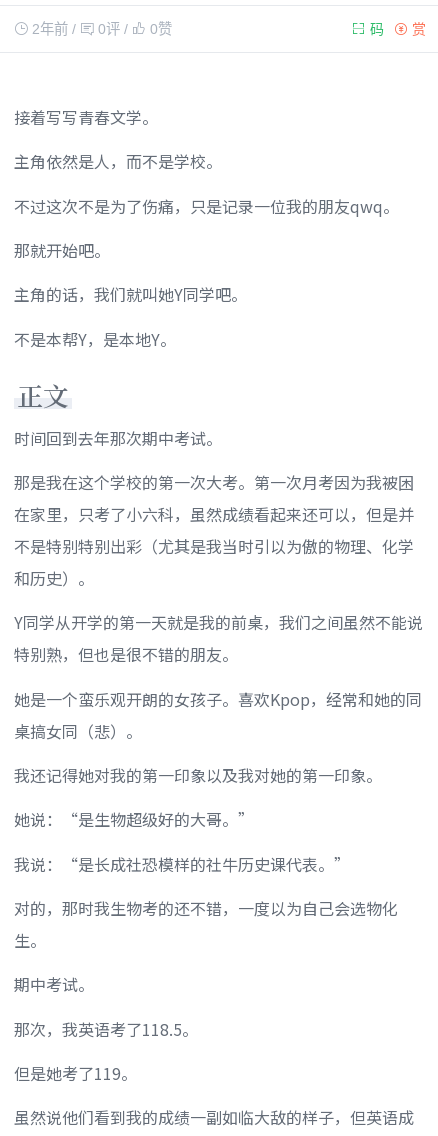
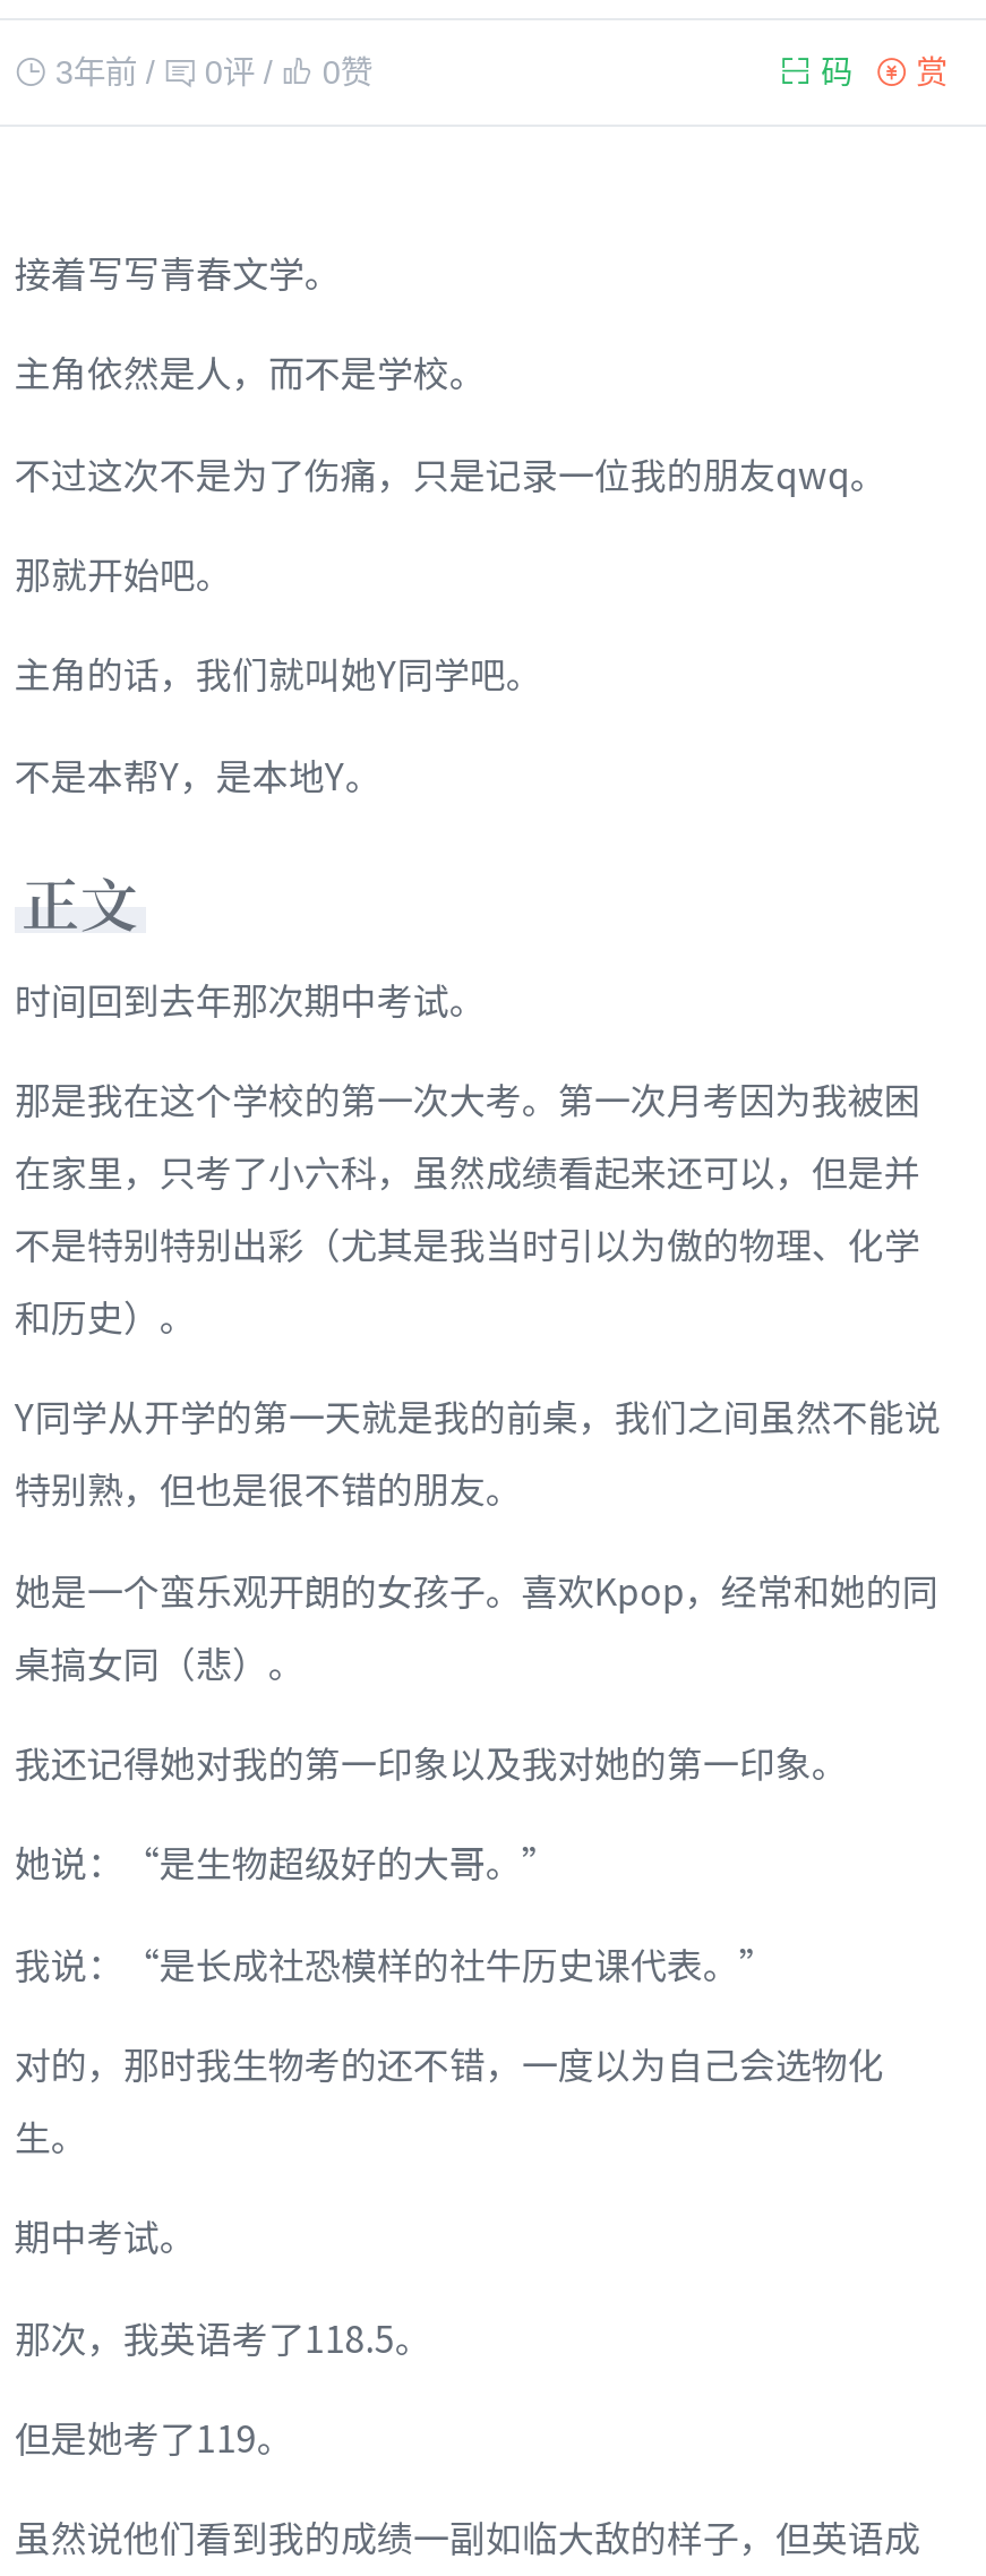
- 2年前/
+ 3年前/
